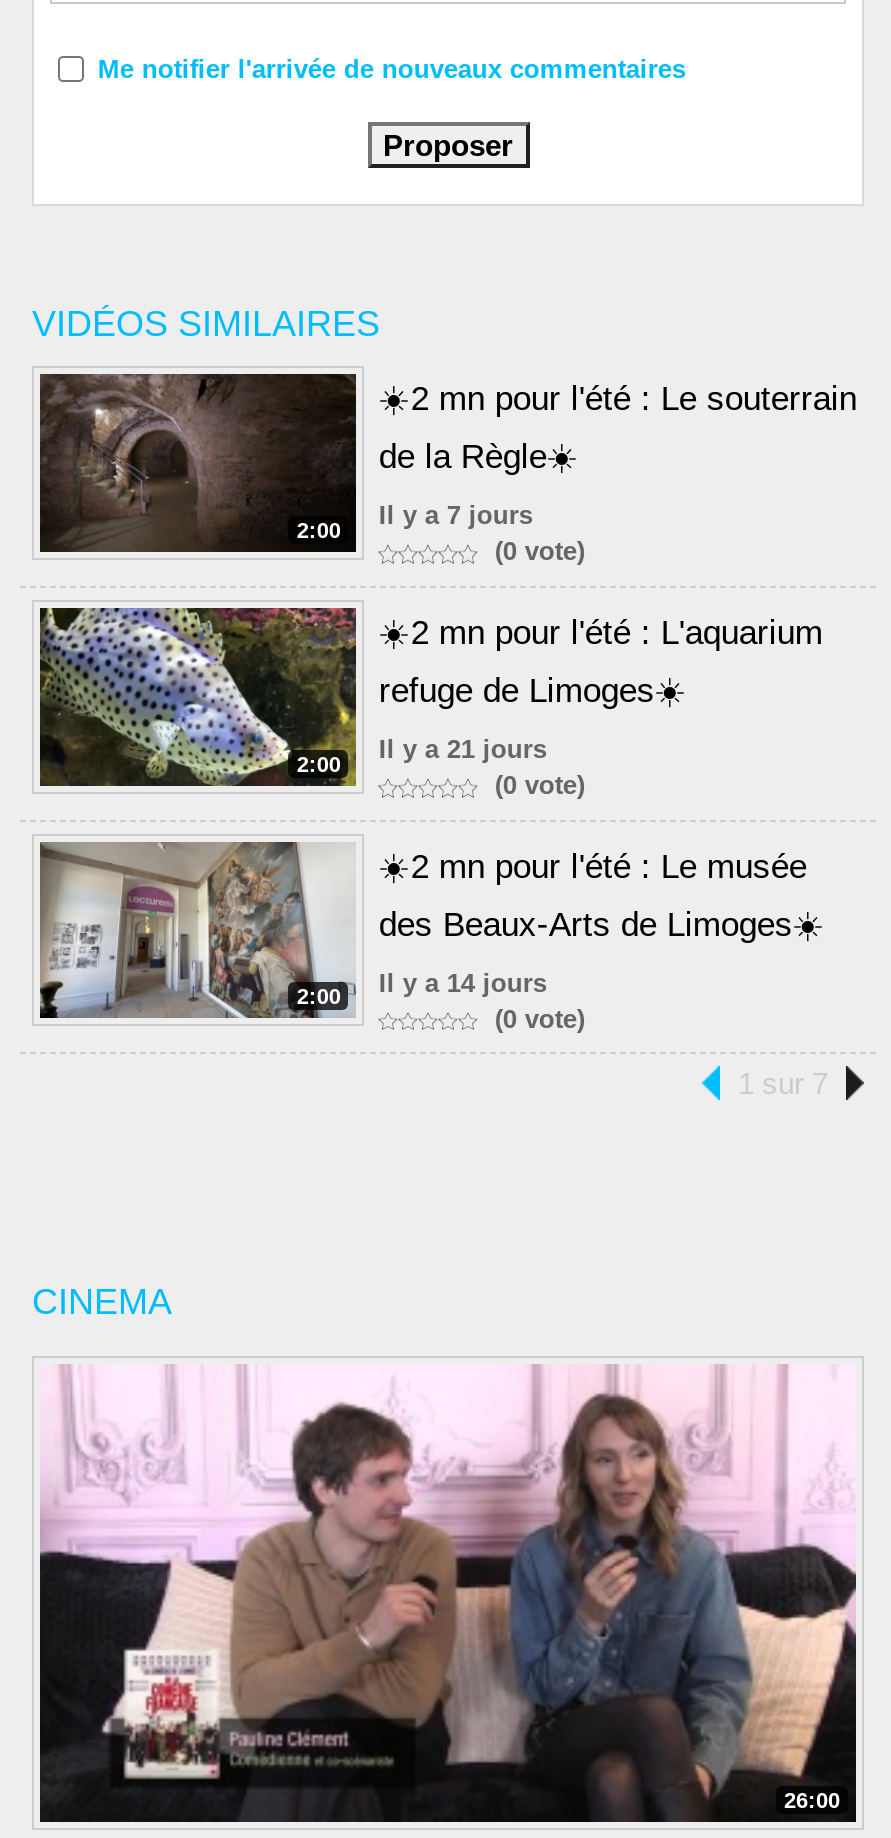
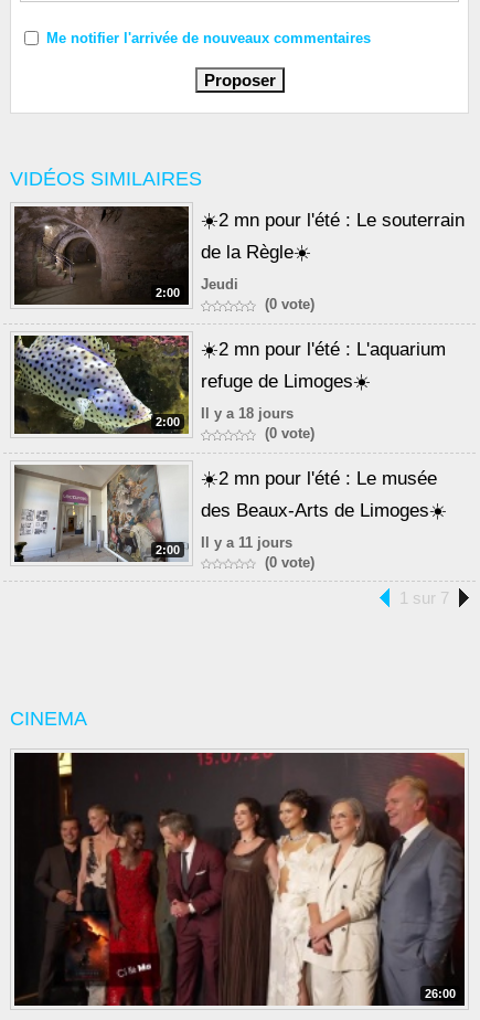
- Il y a 7 jours
+ Jeudi

- 2:00 Il y a 21 jours
+ 2:00 Il y a 18 jours

- 2:00 Il y a 14 jours
+ 2:00 Il y a 11 jours

- [image]
+ [image]
